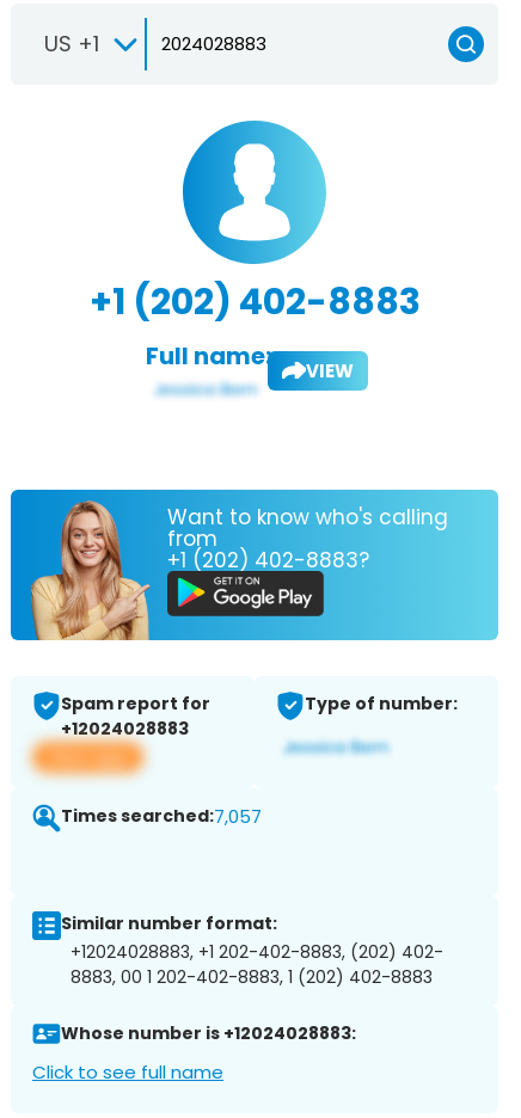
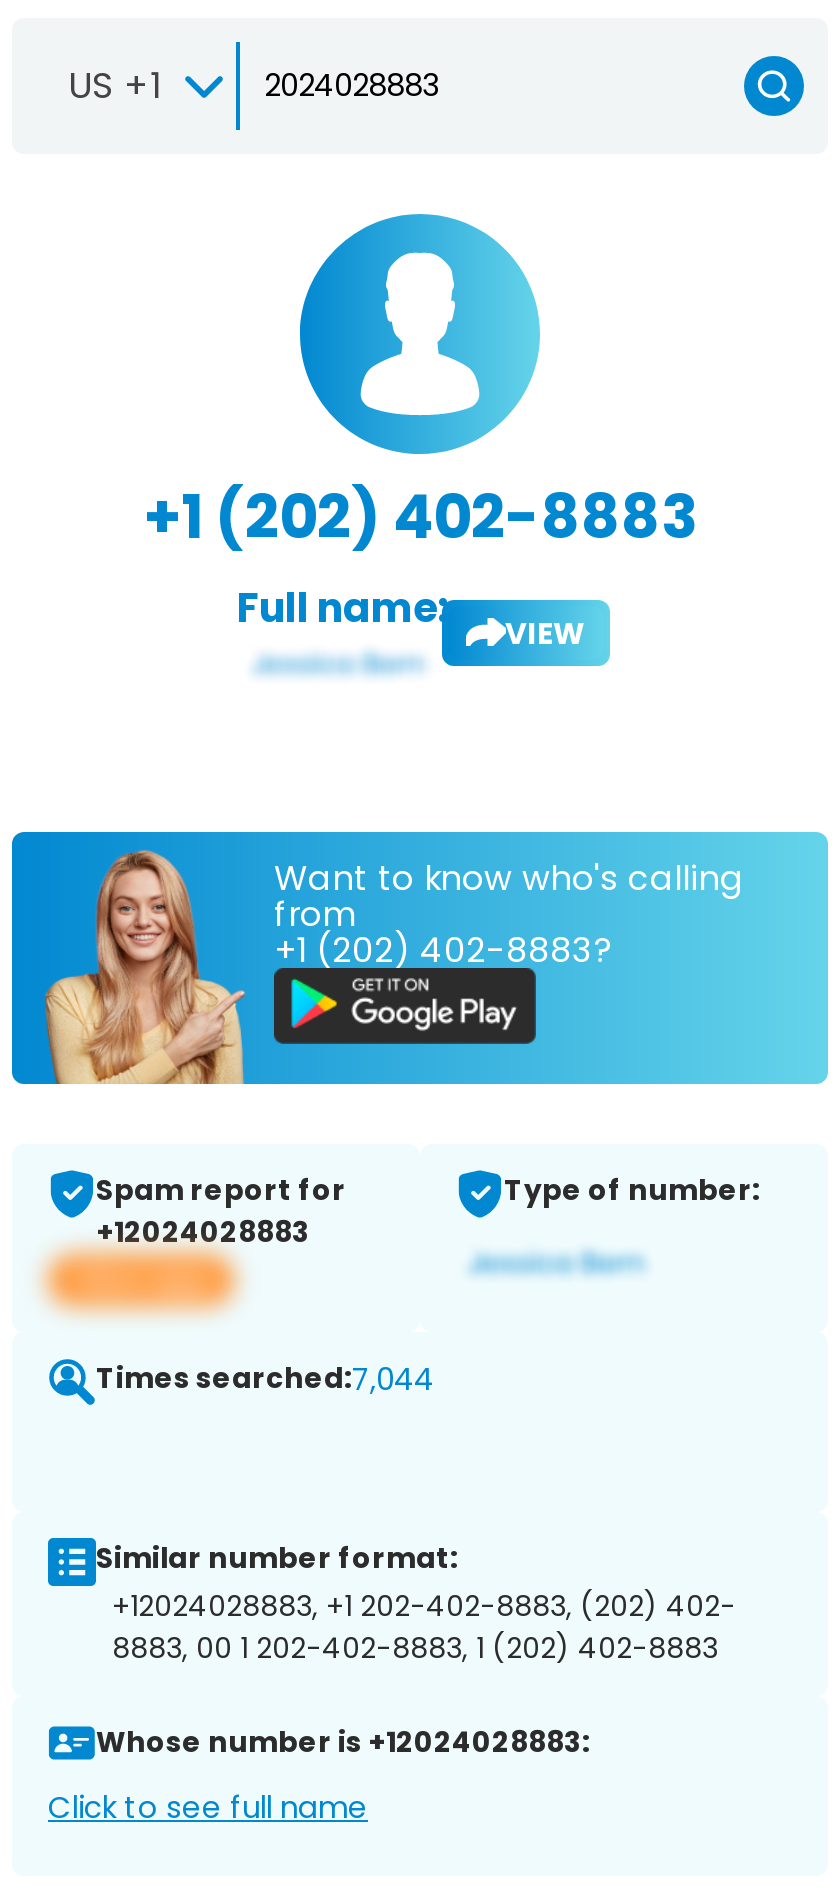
- Times searched:7,057
+ Times searched:7,044
